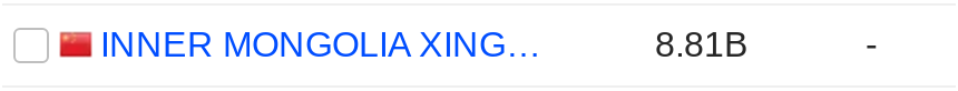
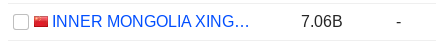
- 8.81B
+ 7.06B
